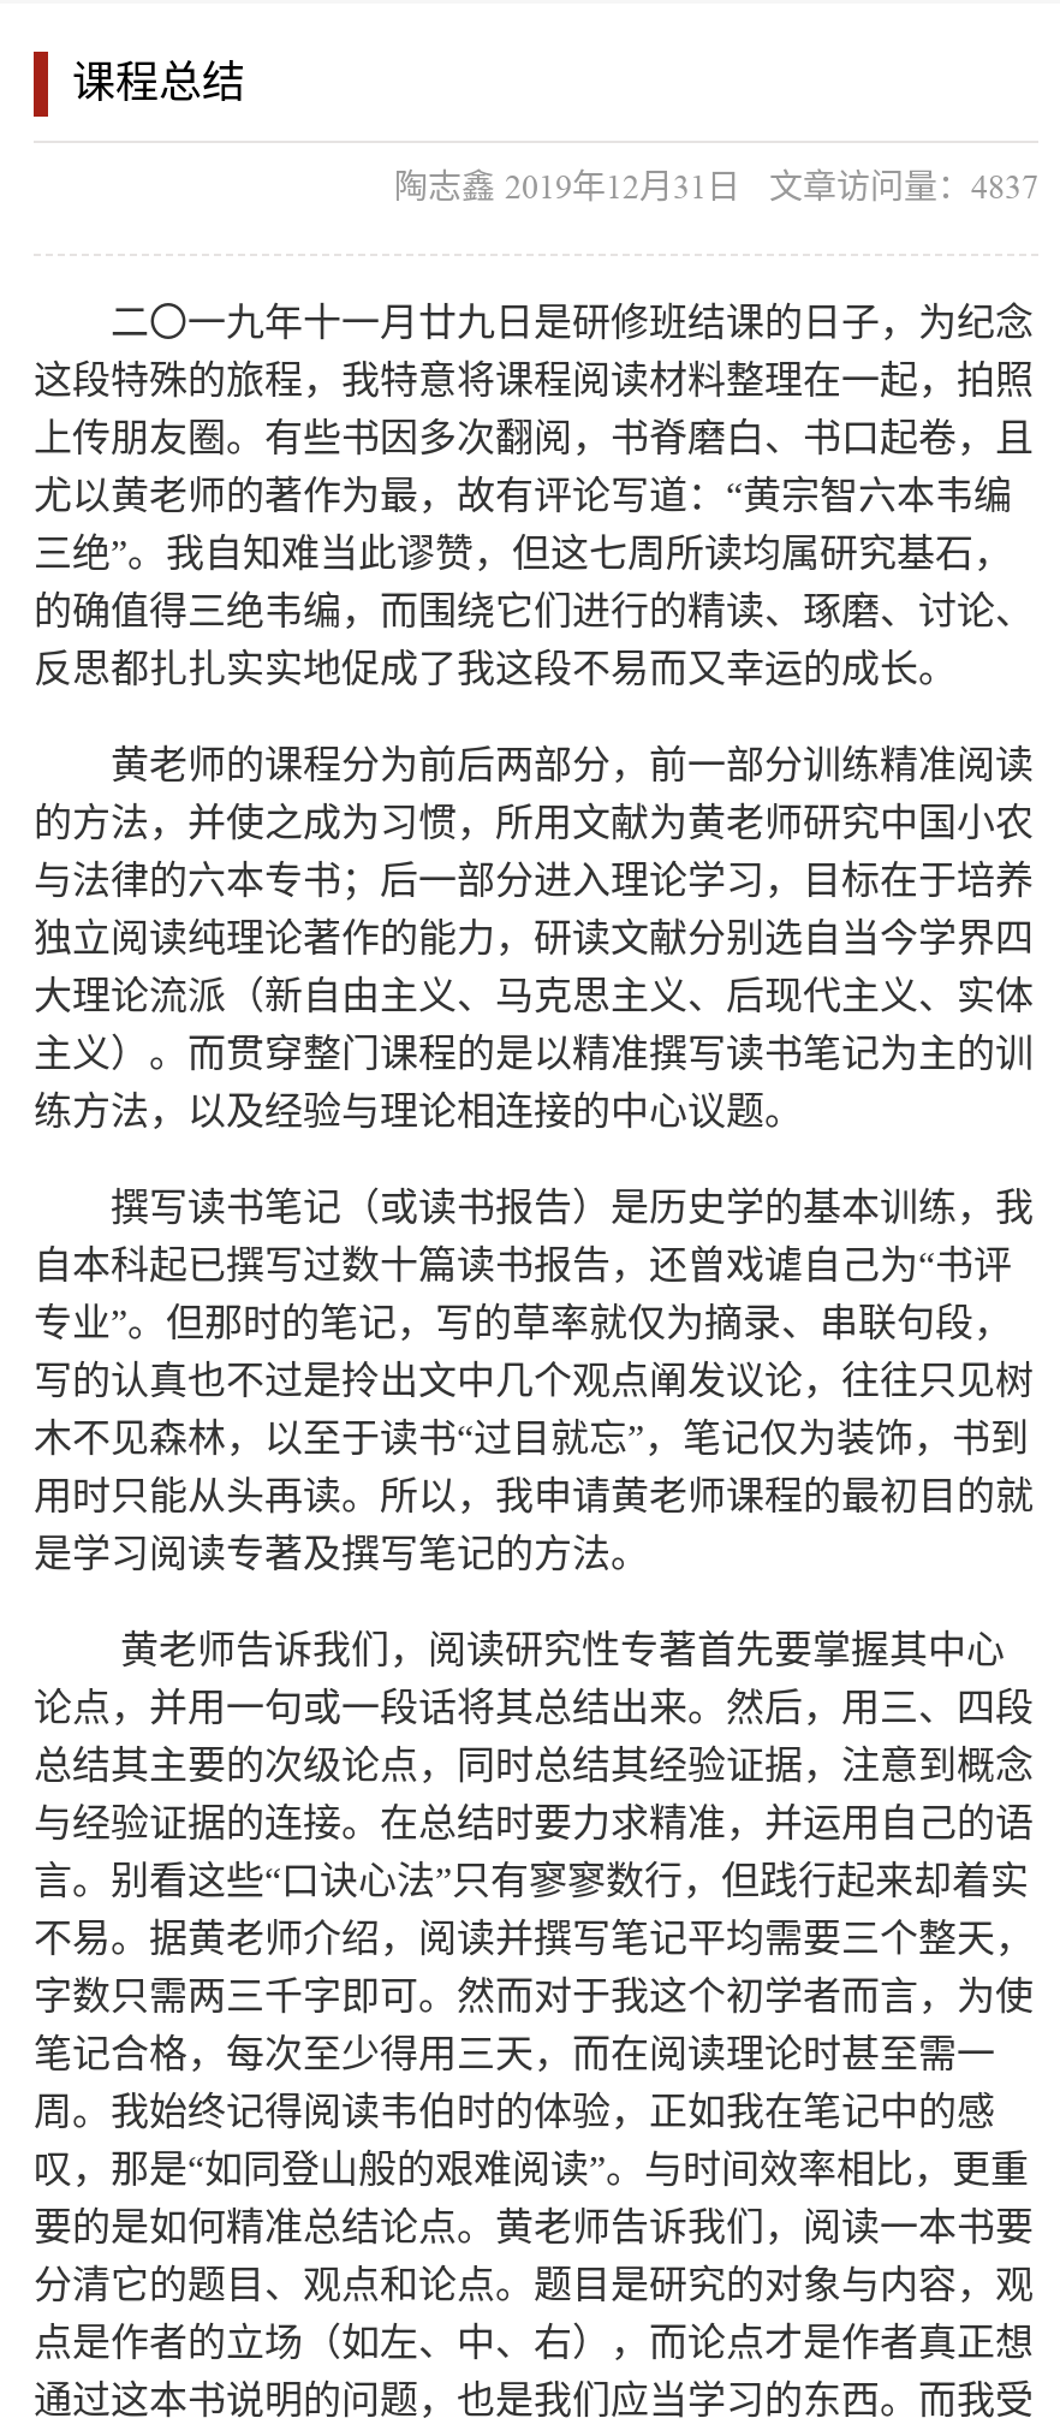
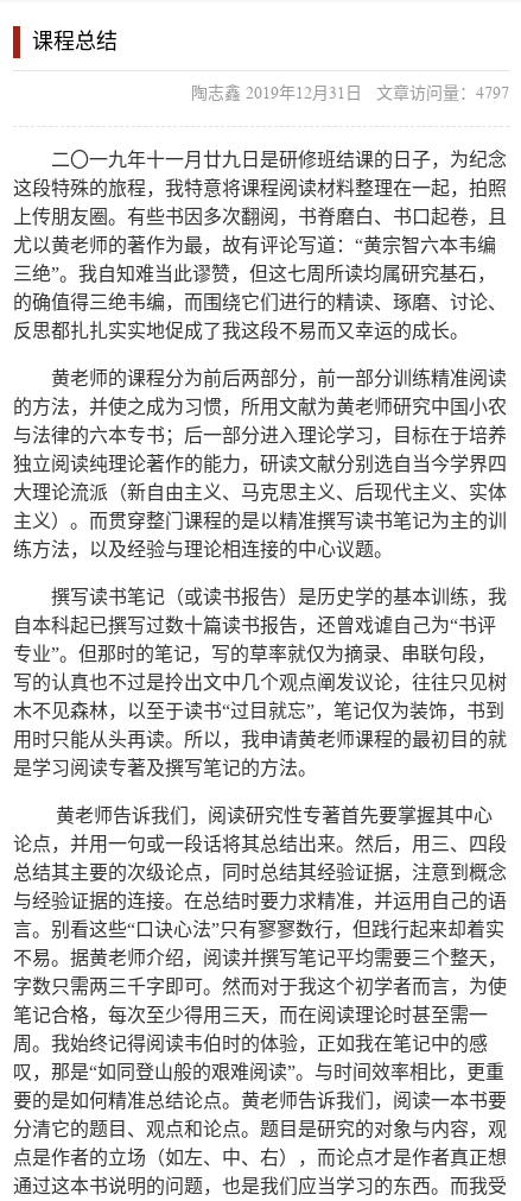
- 陶志鑫 2019年12月31日 文章访问量：4837
+ 陶志鑫 2019年12月31日 文章访问量：4797
